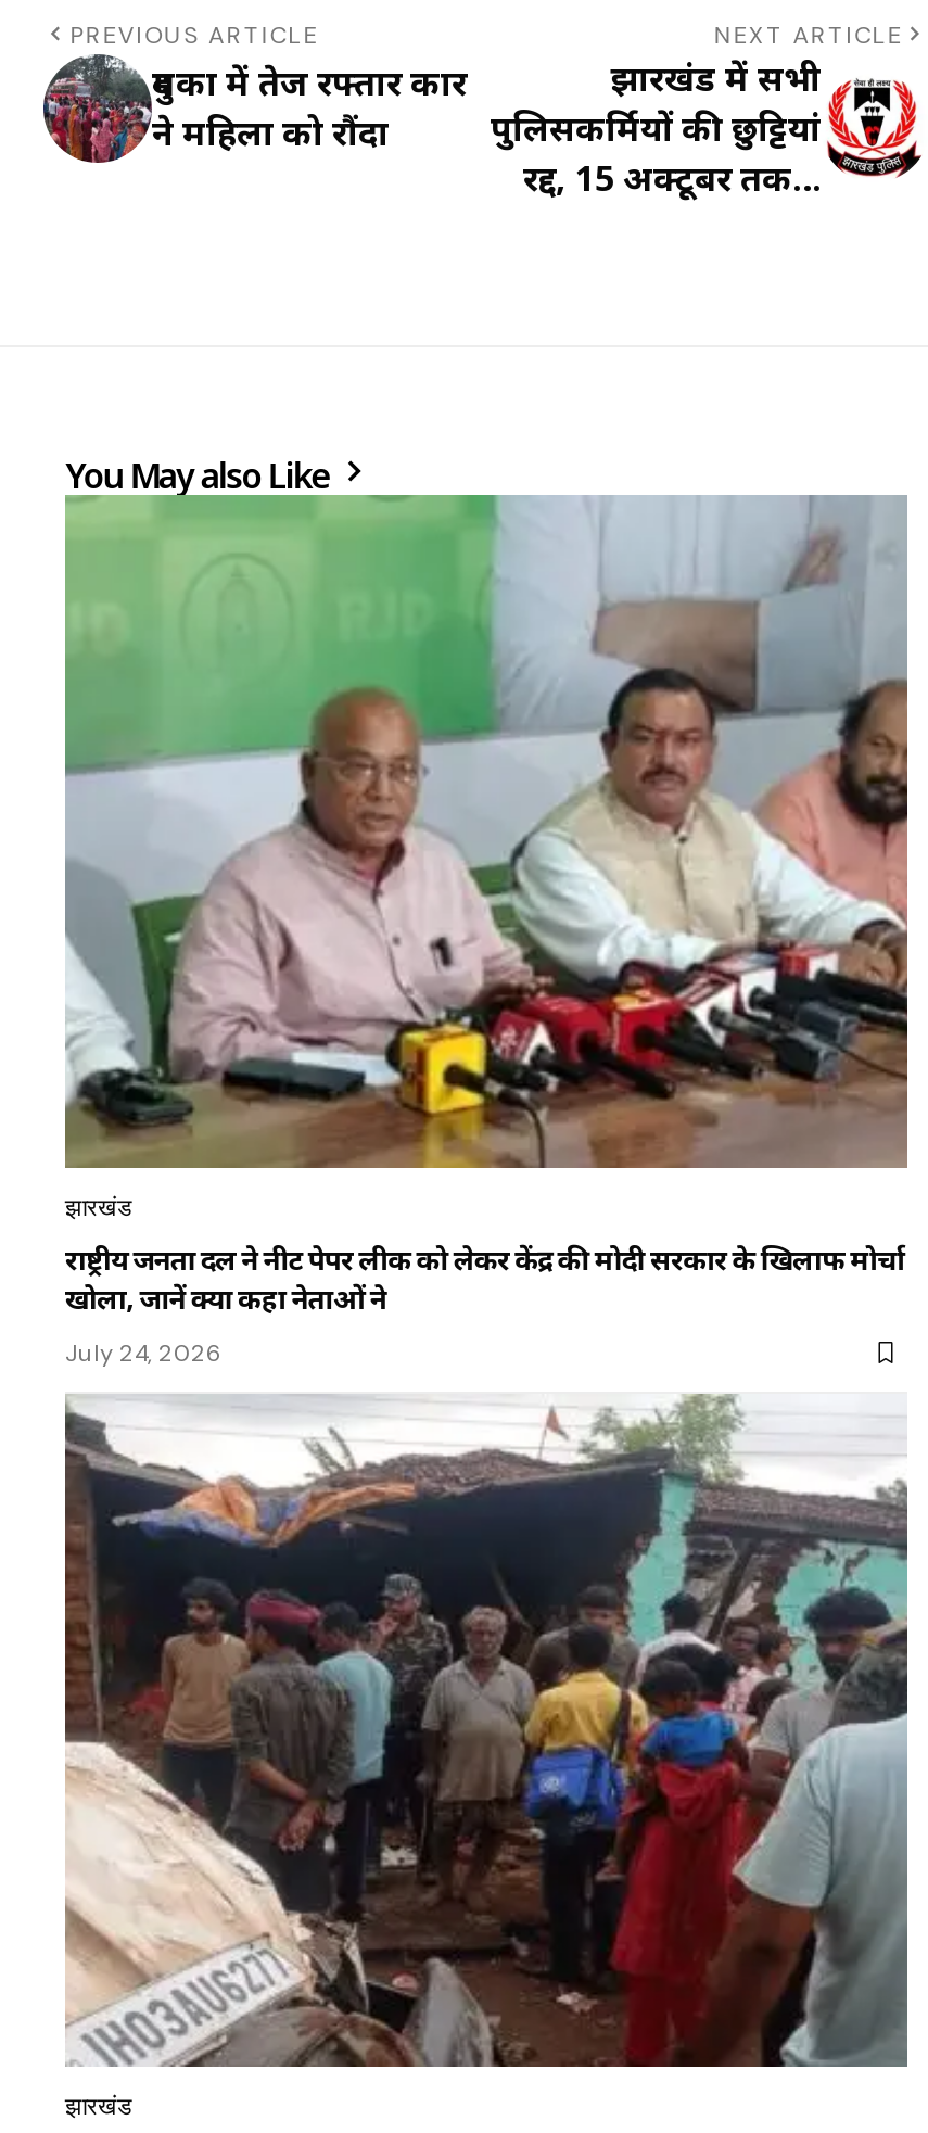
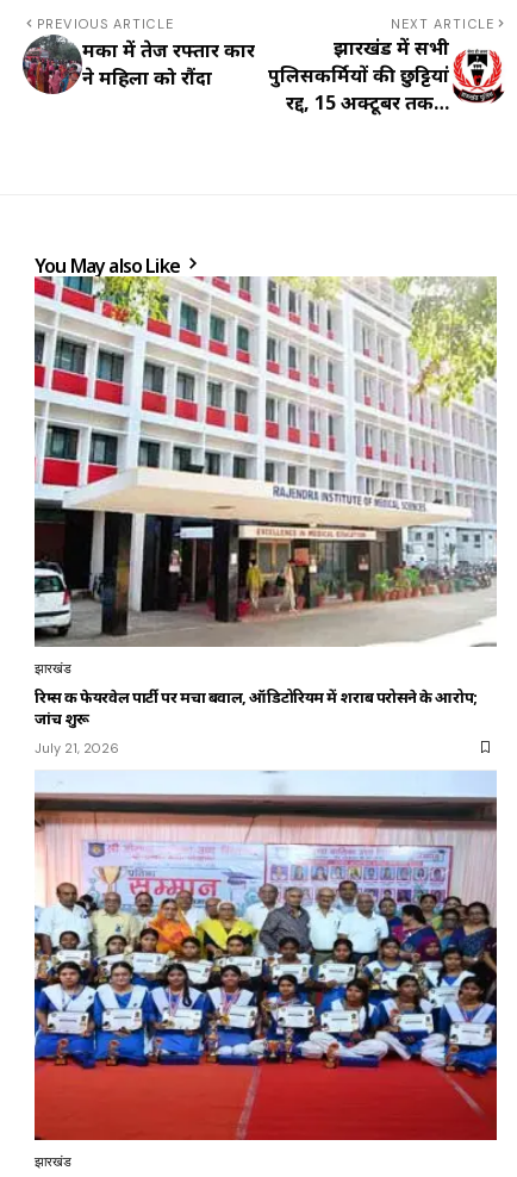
- [image]
- राष्ट्रीय जनता दल ने नीट पेपर लीक को लेकर केंद्र की मोदी सरकार के खिलाफ मोर्चा
- खोला, जानें क्या कहा नेताओं ने
+ [image]
+ रिम्स की फेयरवेल पार्टी पर मचा बवाल, ऑडिटोरियम में शराब परोसने के आरोप;
+ जांच शुरू

- July 24, 2026
+ July 21, 2026

- [image]
+ [image]
